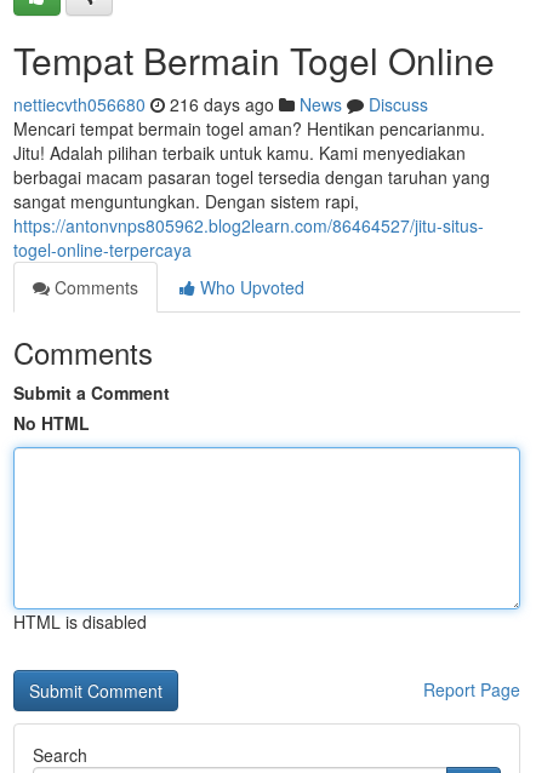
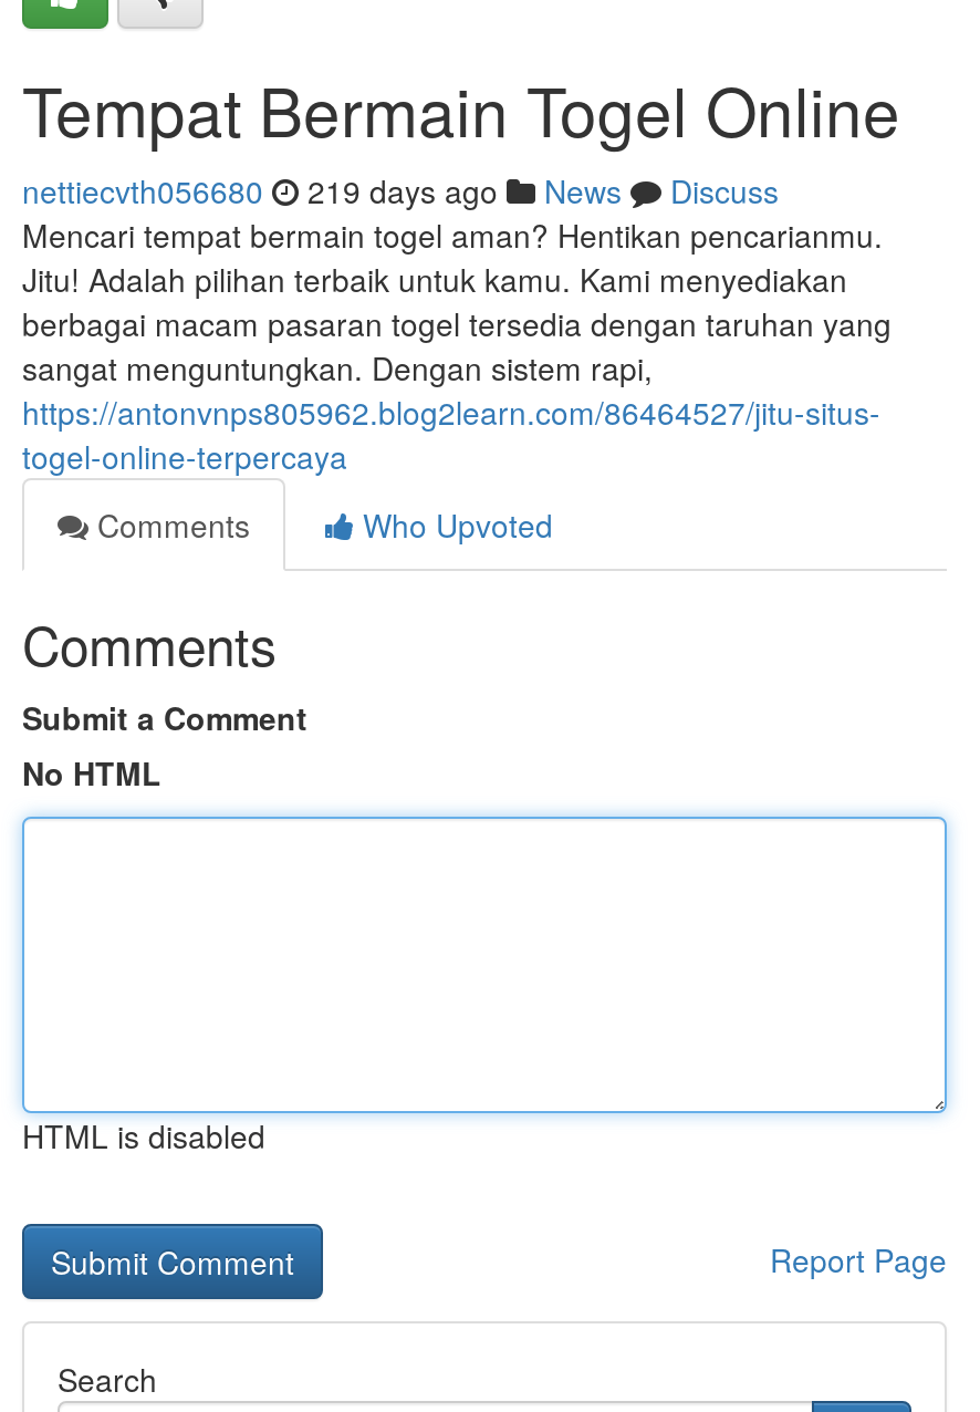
- nettiecvth056680 216 days ago News Discuss
+ nettiecvth056680 219 days ago News Discuss
